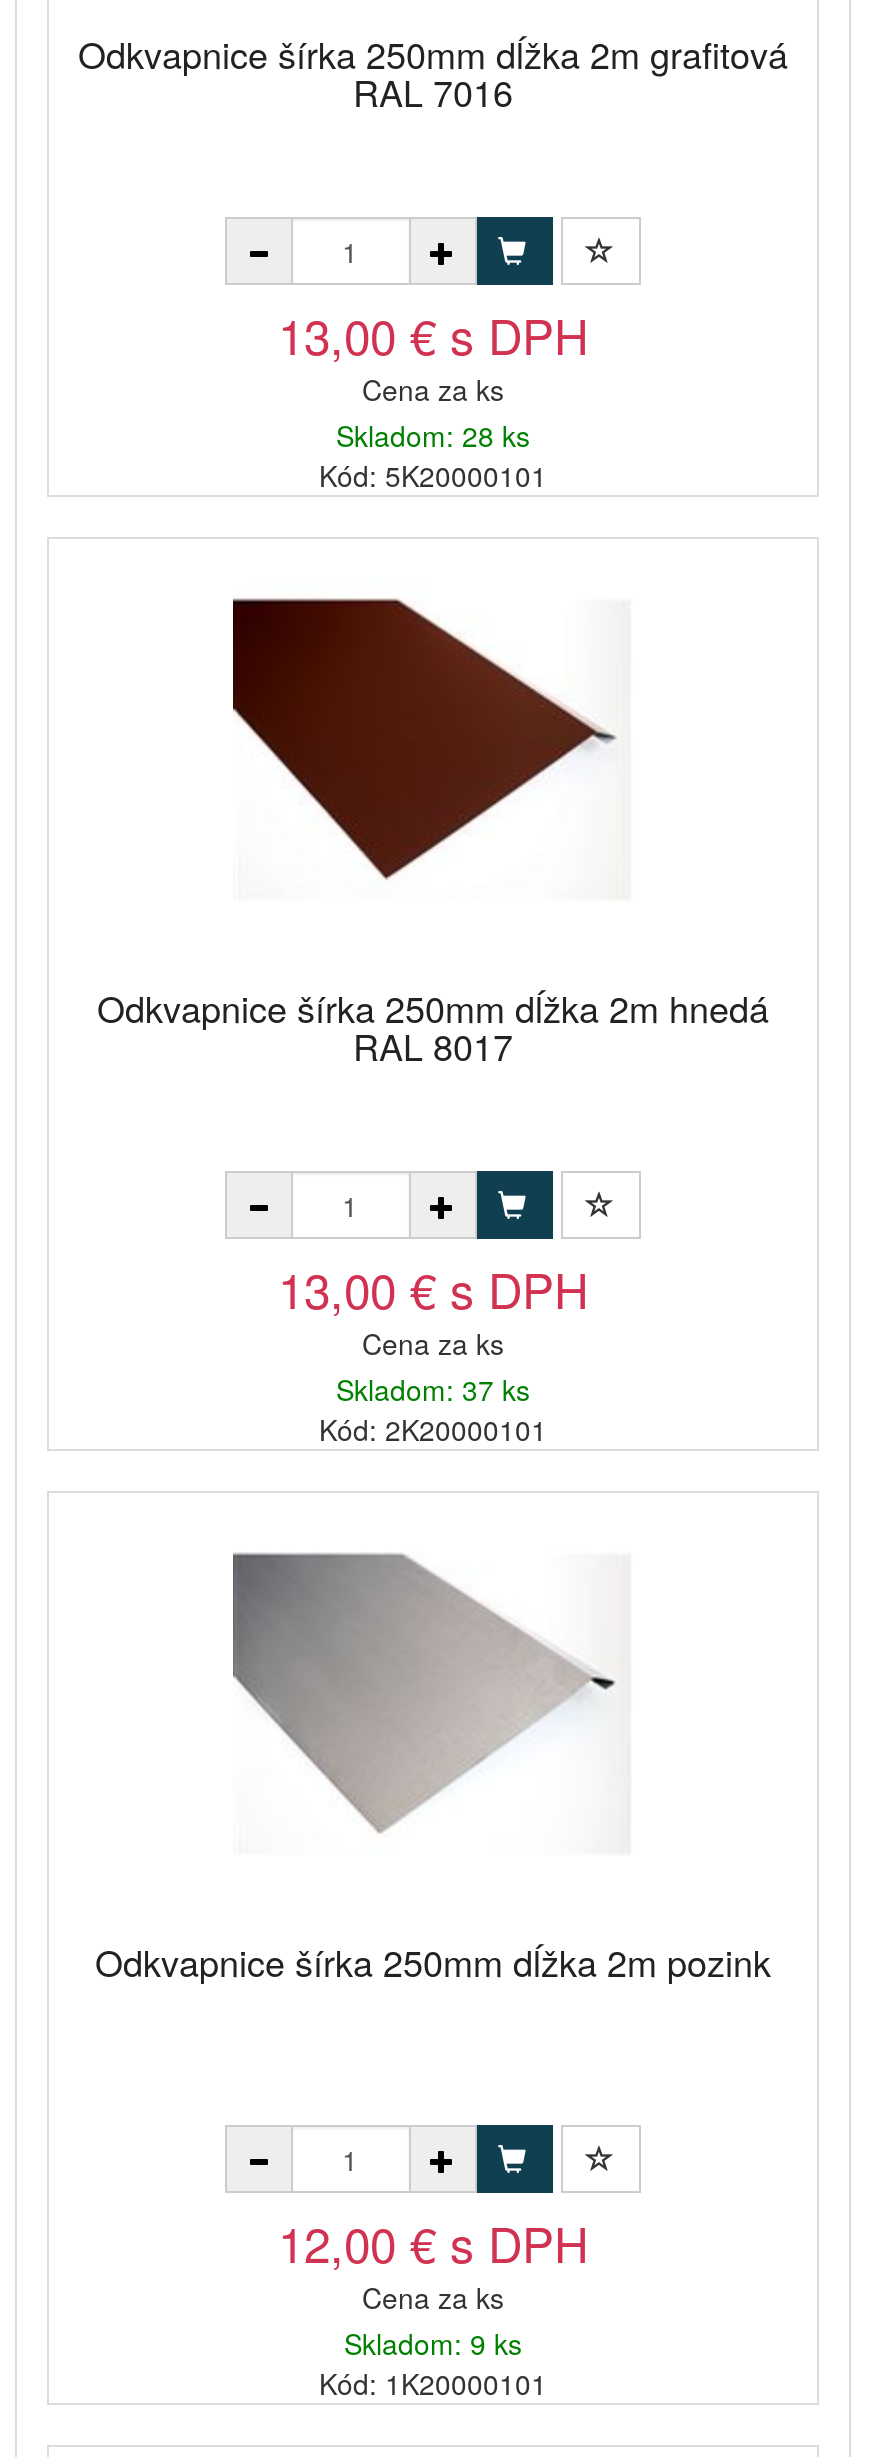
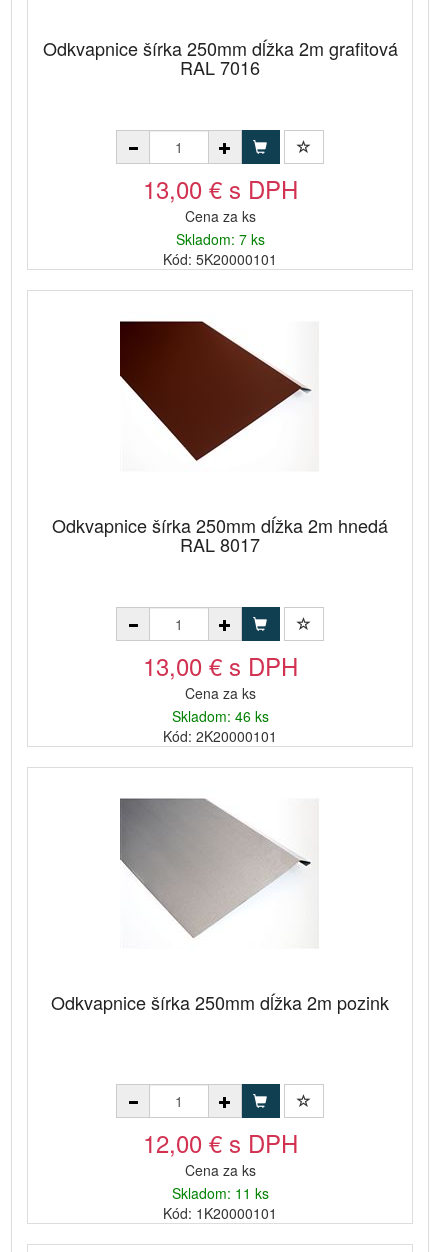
- Skladom: 28 ks
+ Skladom: 7 ks

- Skladom: 37 ks
+ Skladom: 46 ks

- Skladom: 9 ks
+ Skladom: 11 ks
